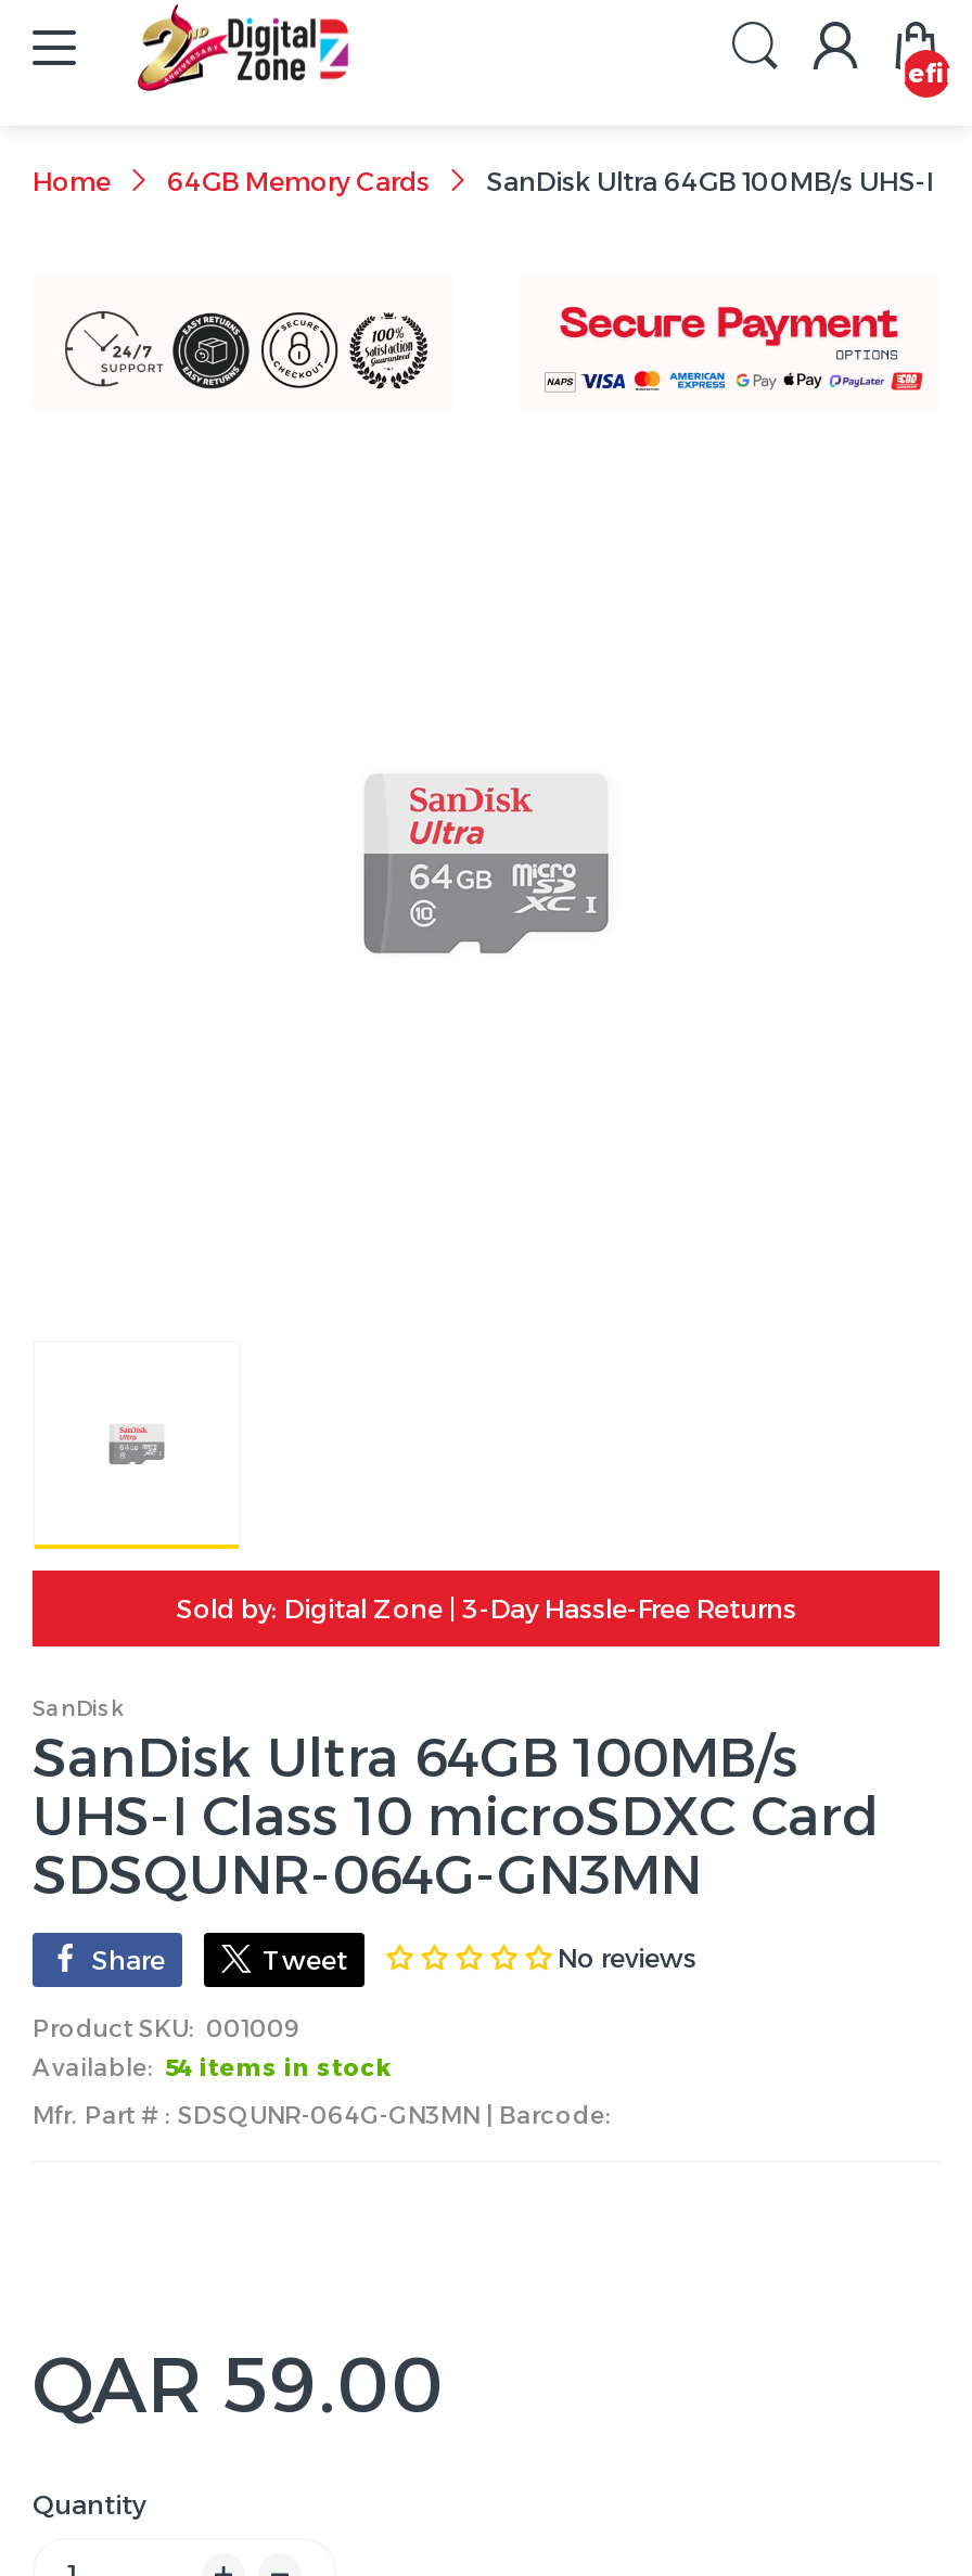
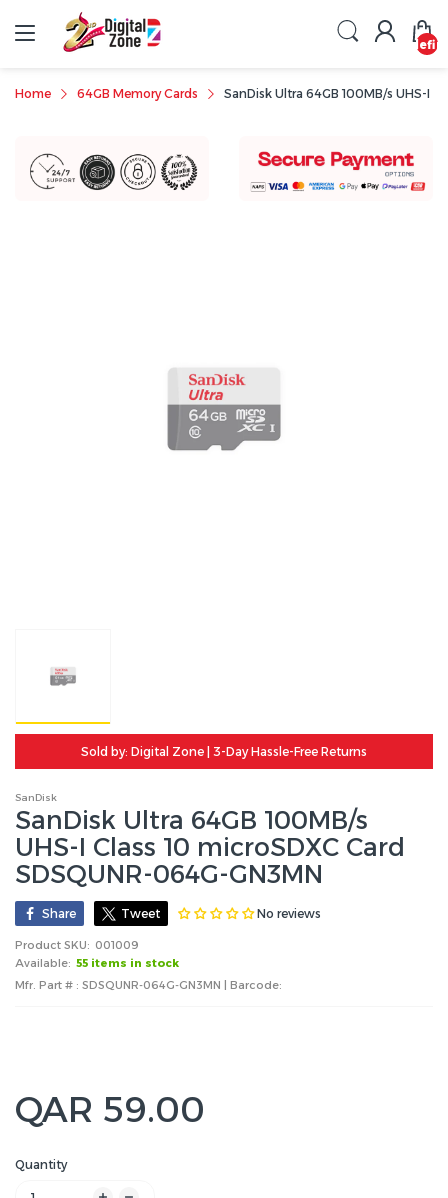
- Available: 54 items in stock
+ Available: 55 items in stock
